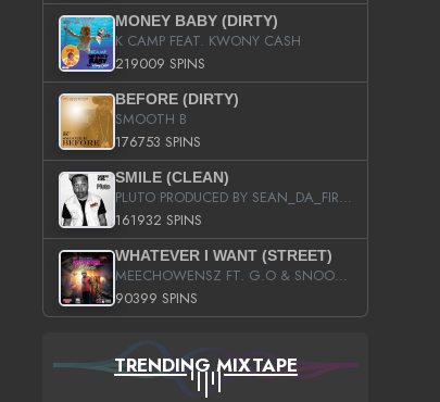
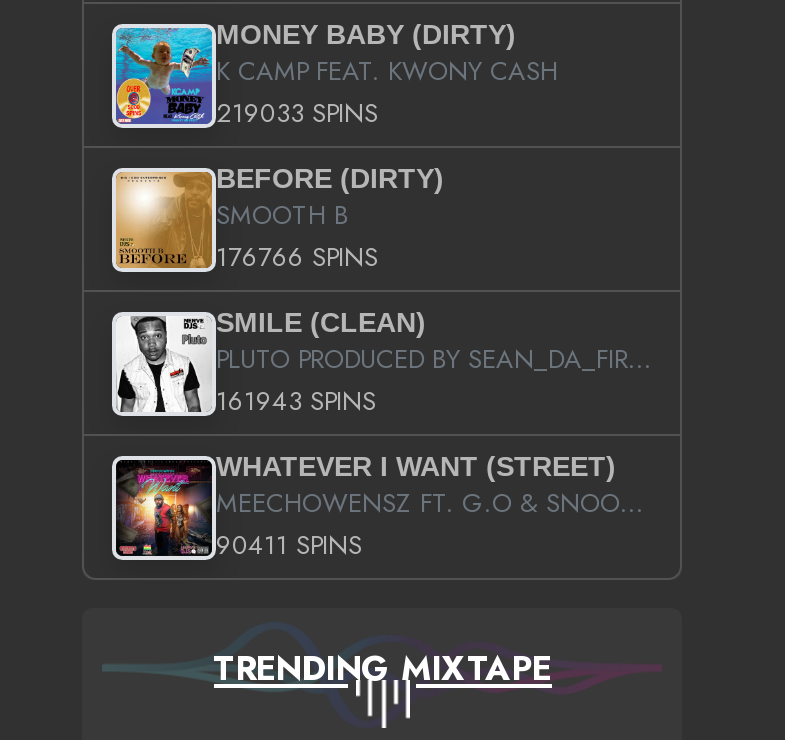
- 219009 SPINS
+ 219033 SPINS

- 176753 SPINS
+ 176766 SPINS

- 161932 SPINS
+ 161943 SPINS

- 90399 SPINS
+ 90411 SPINS
